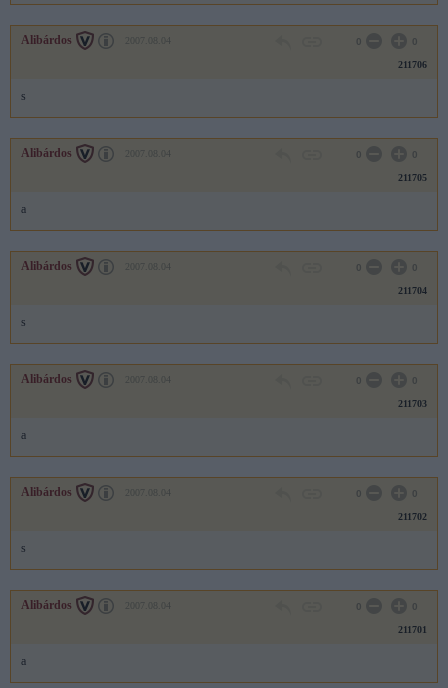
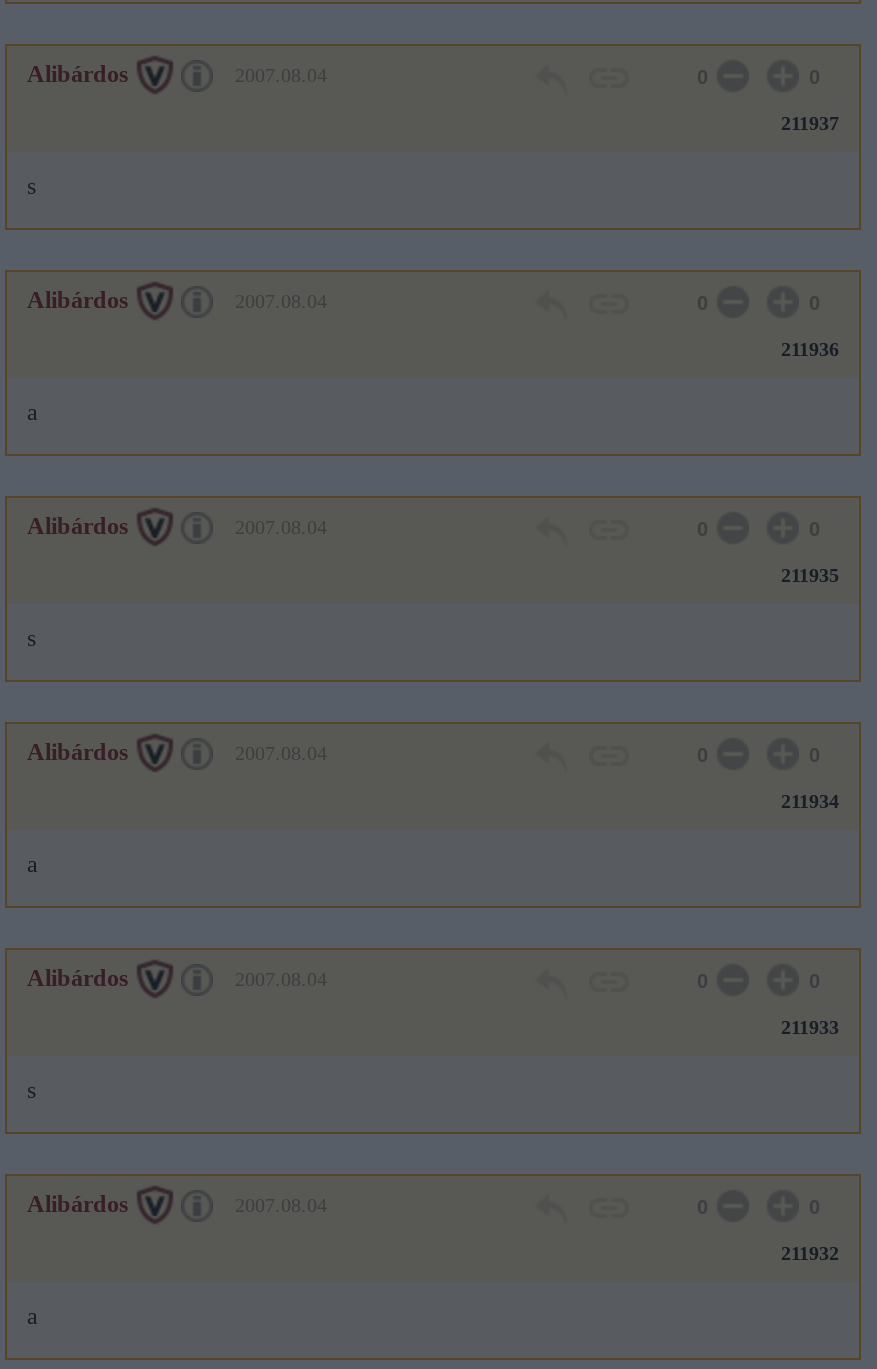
- 211706
+ 211937

- 211705
+ 211936

- 211704
+ 211935

- 211703
+ 211934

- 211702
+ 211933

- 211701
+ 211932
